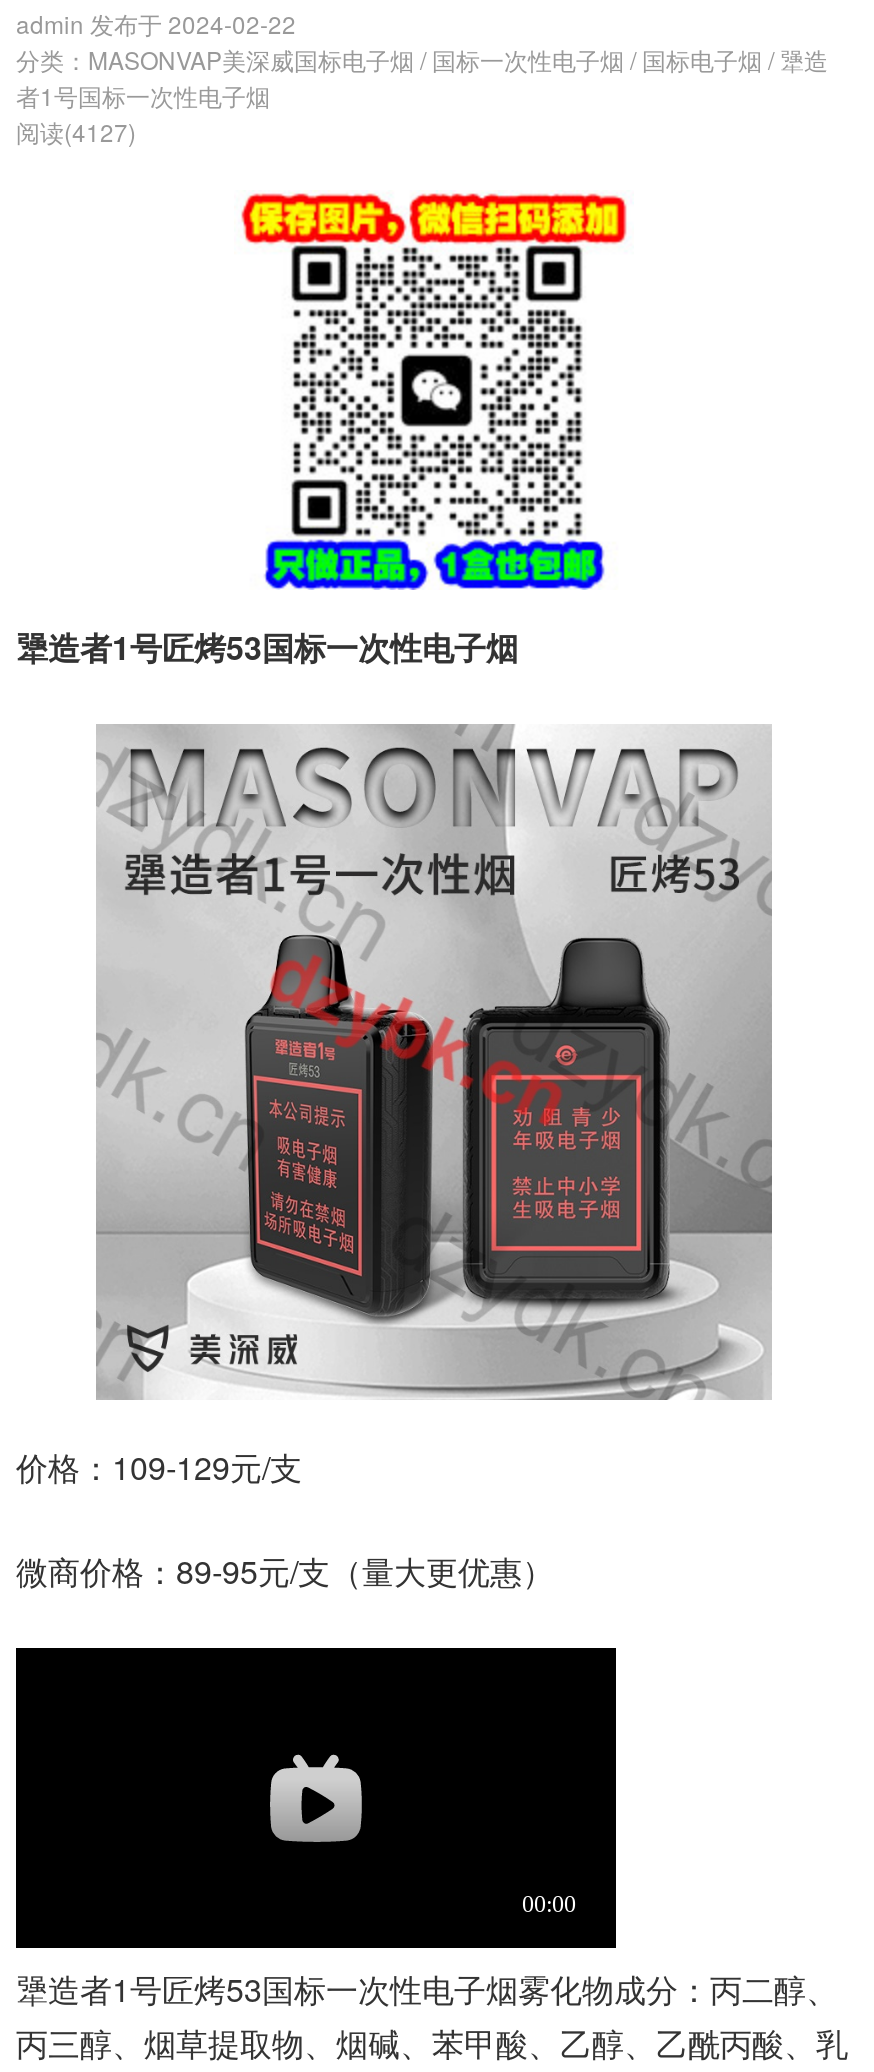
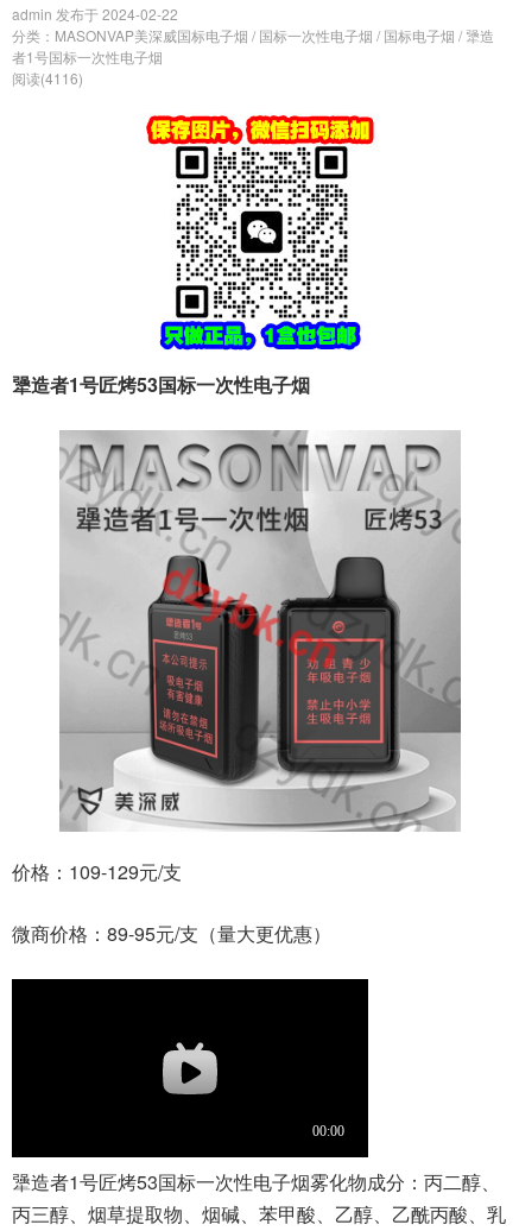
- 阅读(4127)
+ 阅读(4116)
